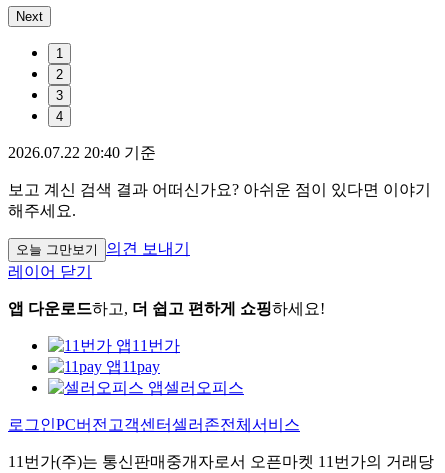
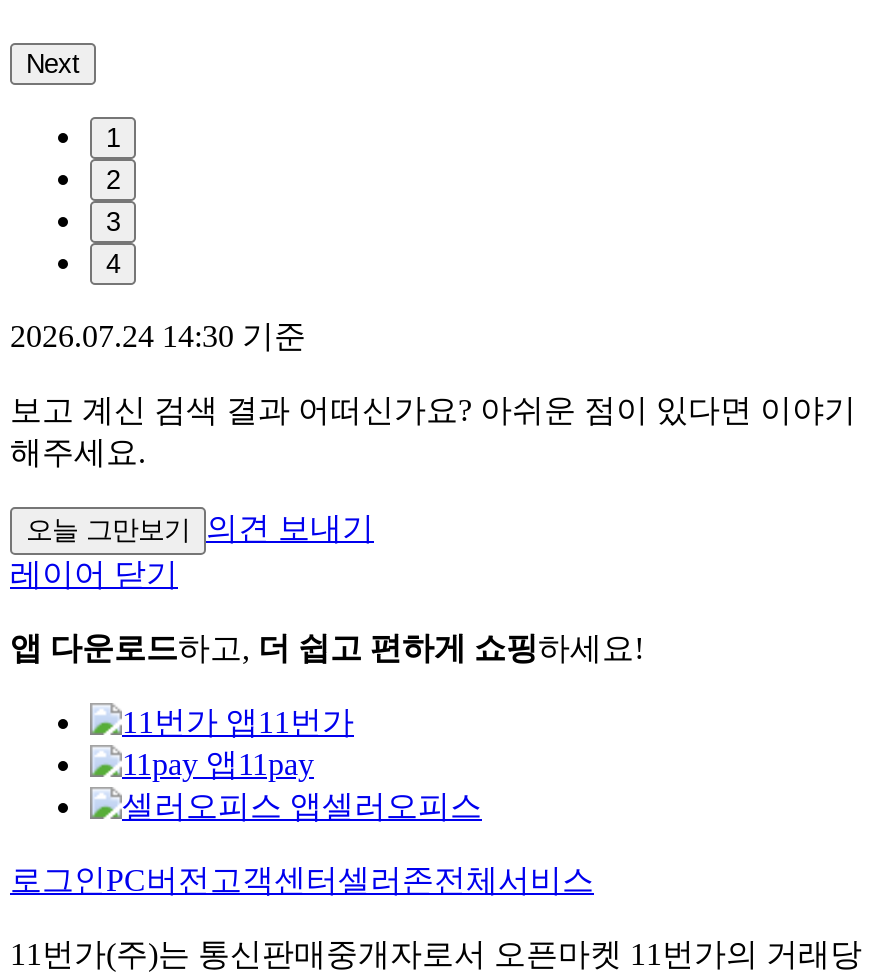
- 2026.07.22 20:40 기준
+ 2026.07.24 14:30 기준
